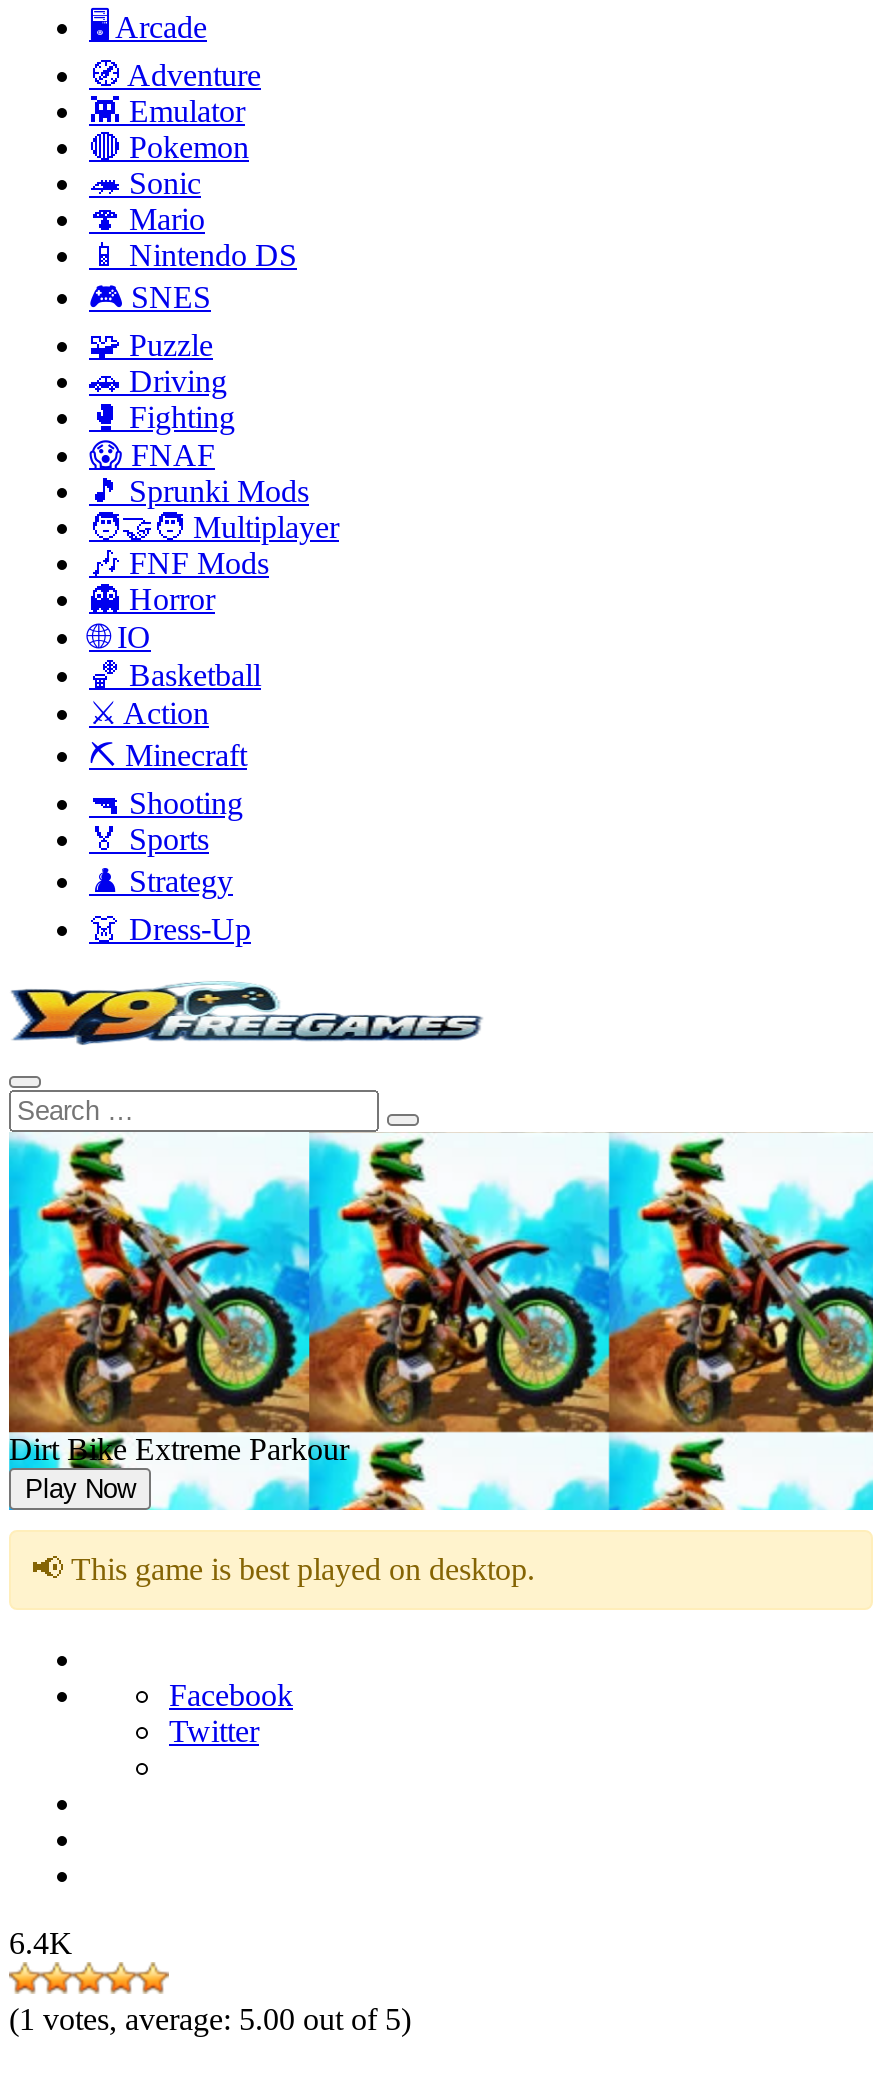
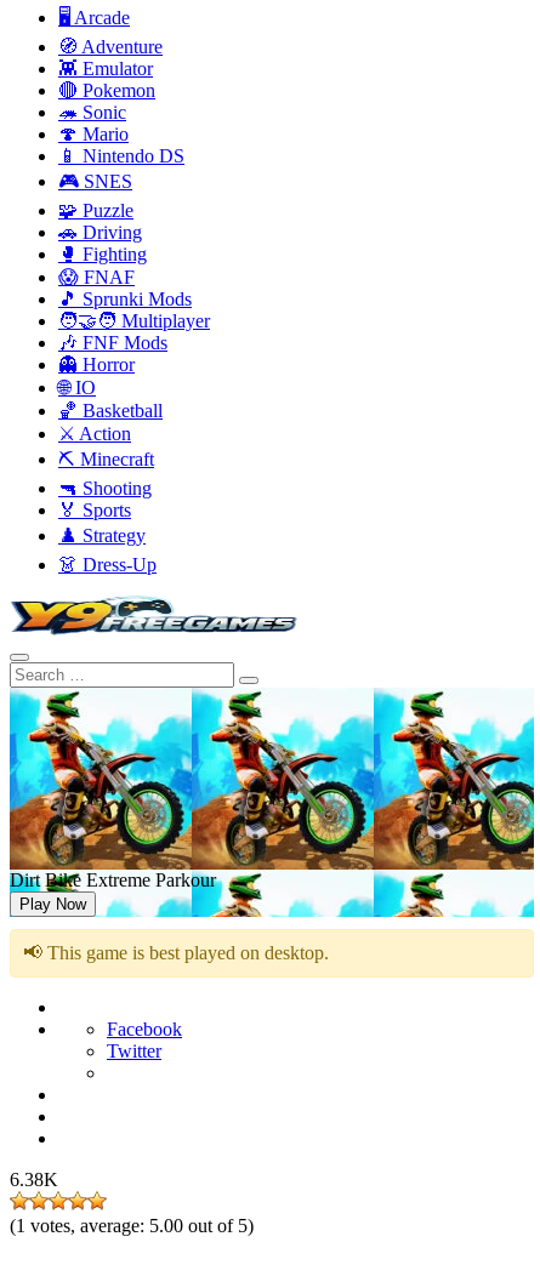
- 6.4K
+ 6.38K
